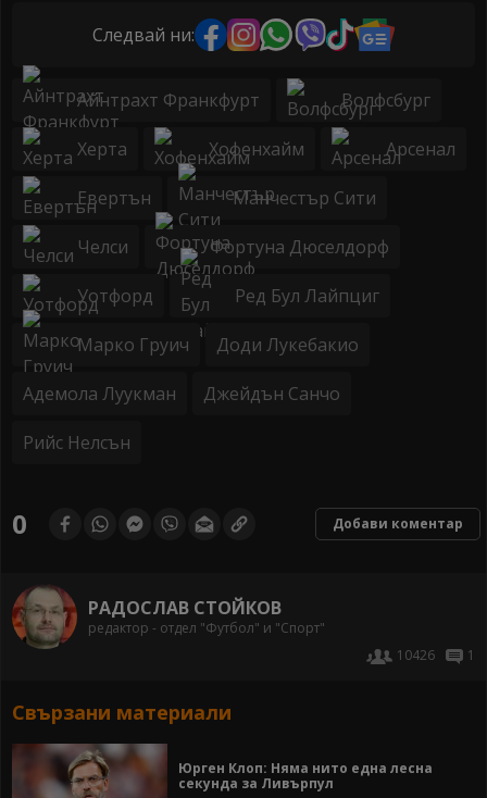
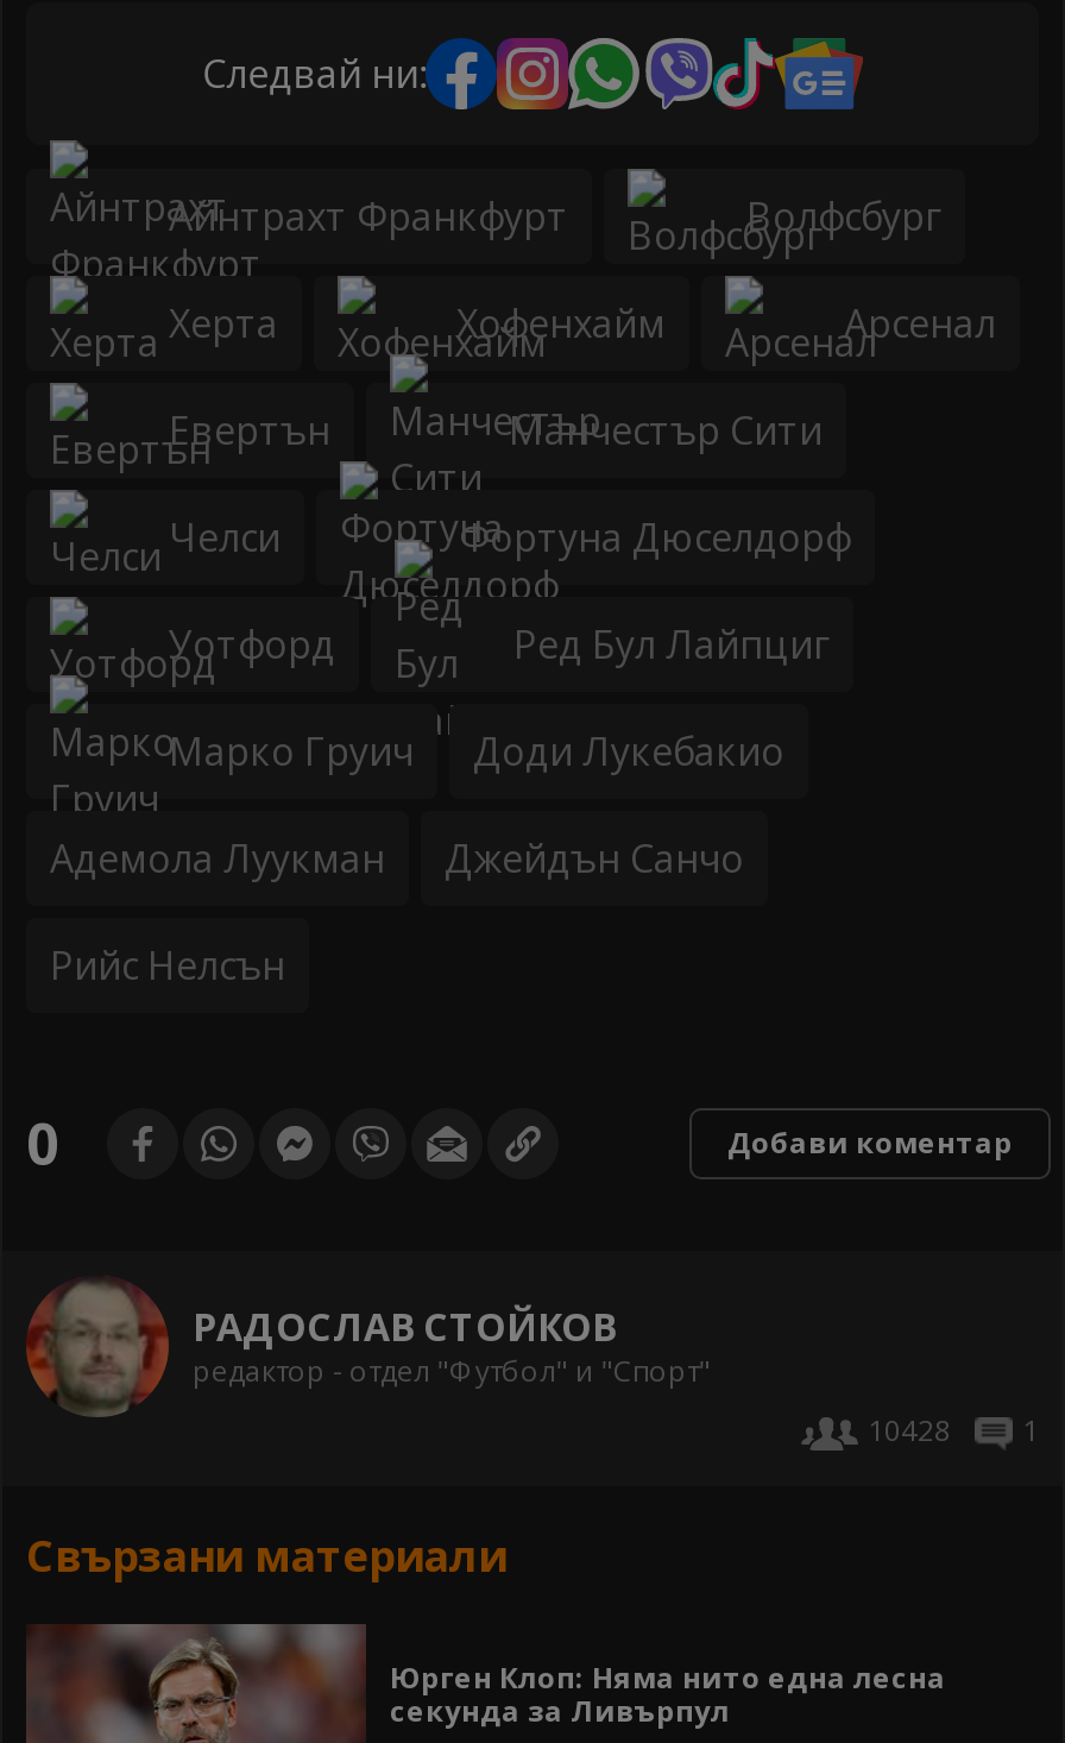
- 10426 1
+ 10428 1
